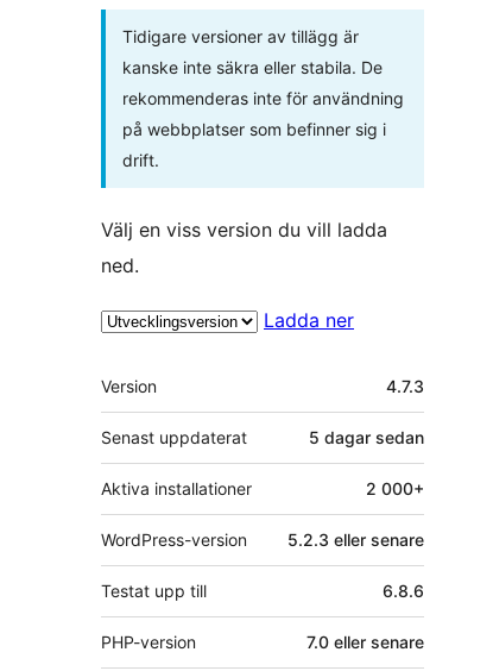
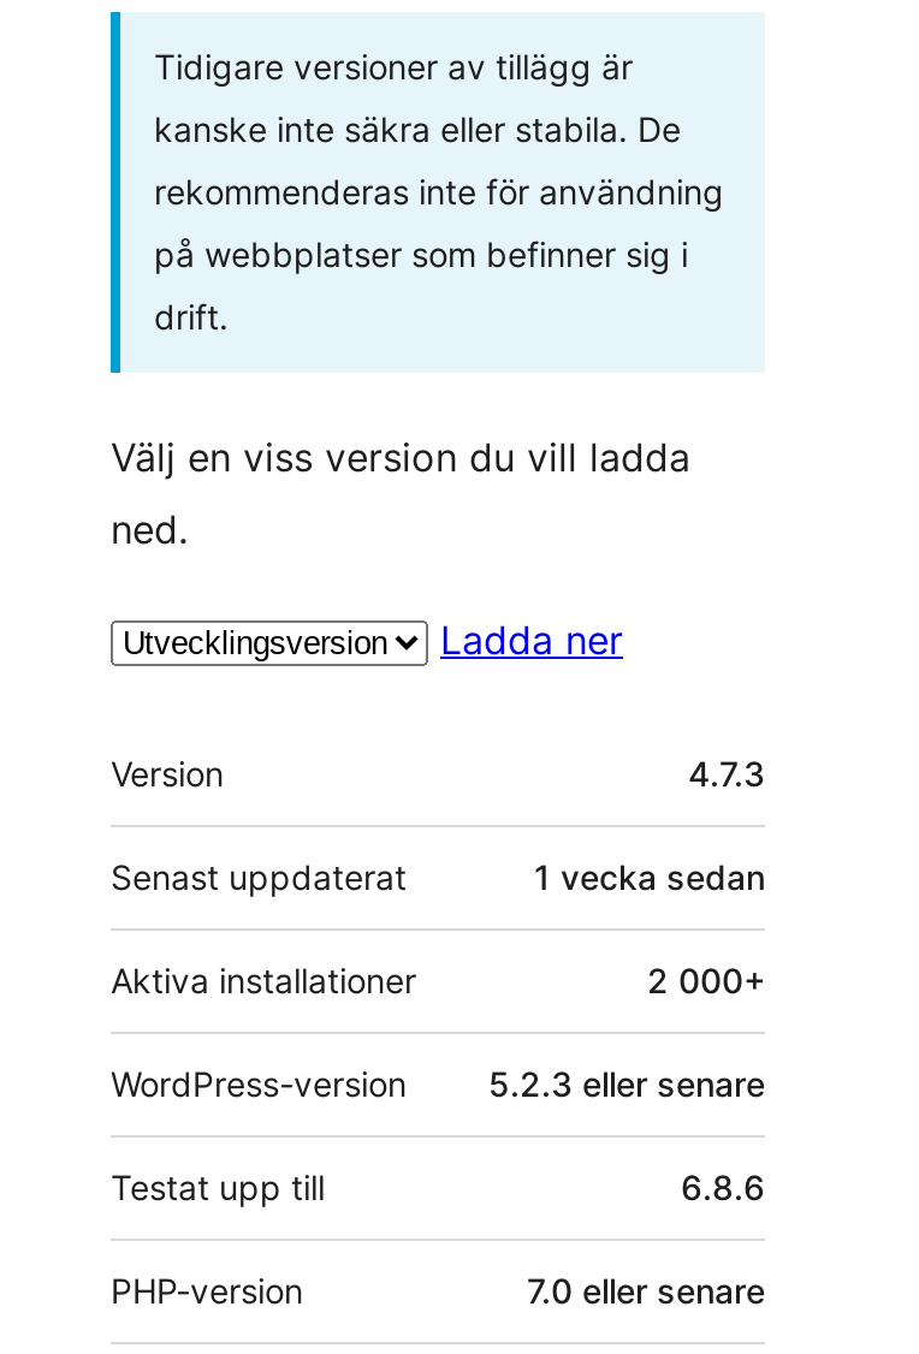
- 5 dagar sedan
+ 1 vecka sedan
